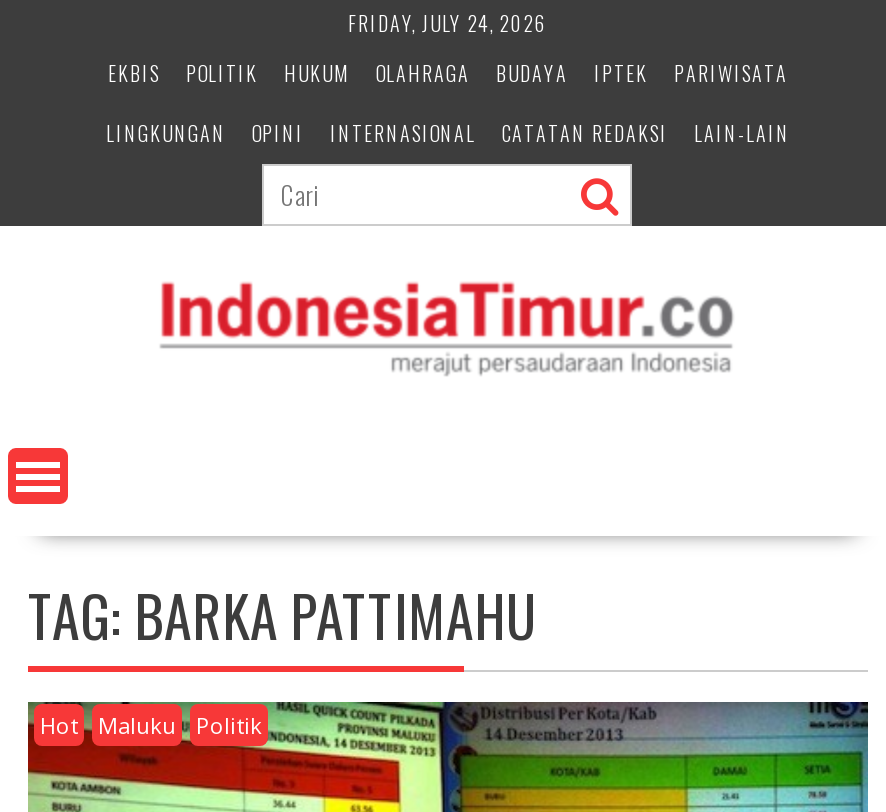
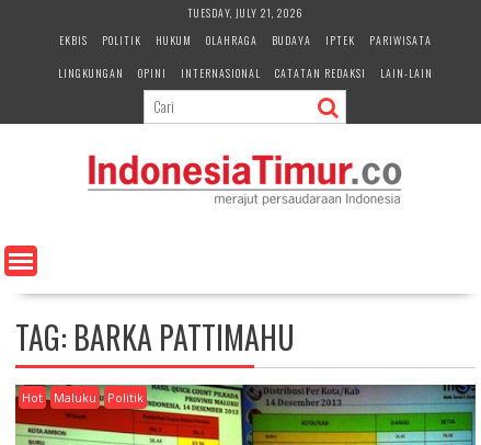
- FRIDAY, JULY 24, 2026
+ TUESDAY, JULY 21, 2026
